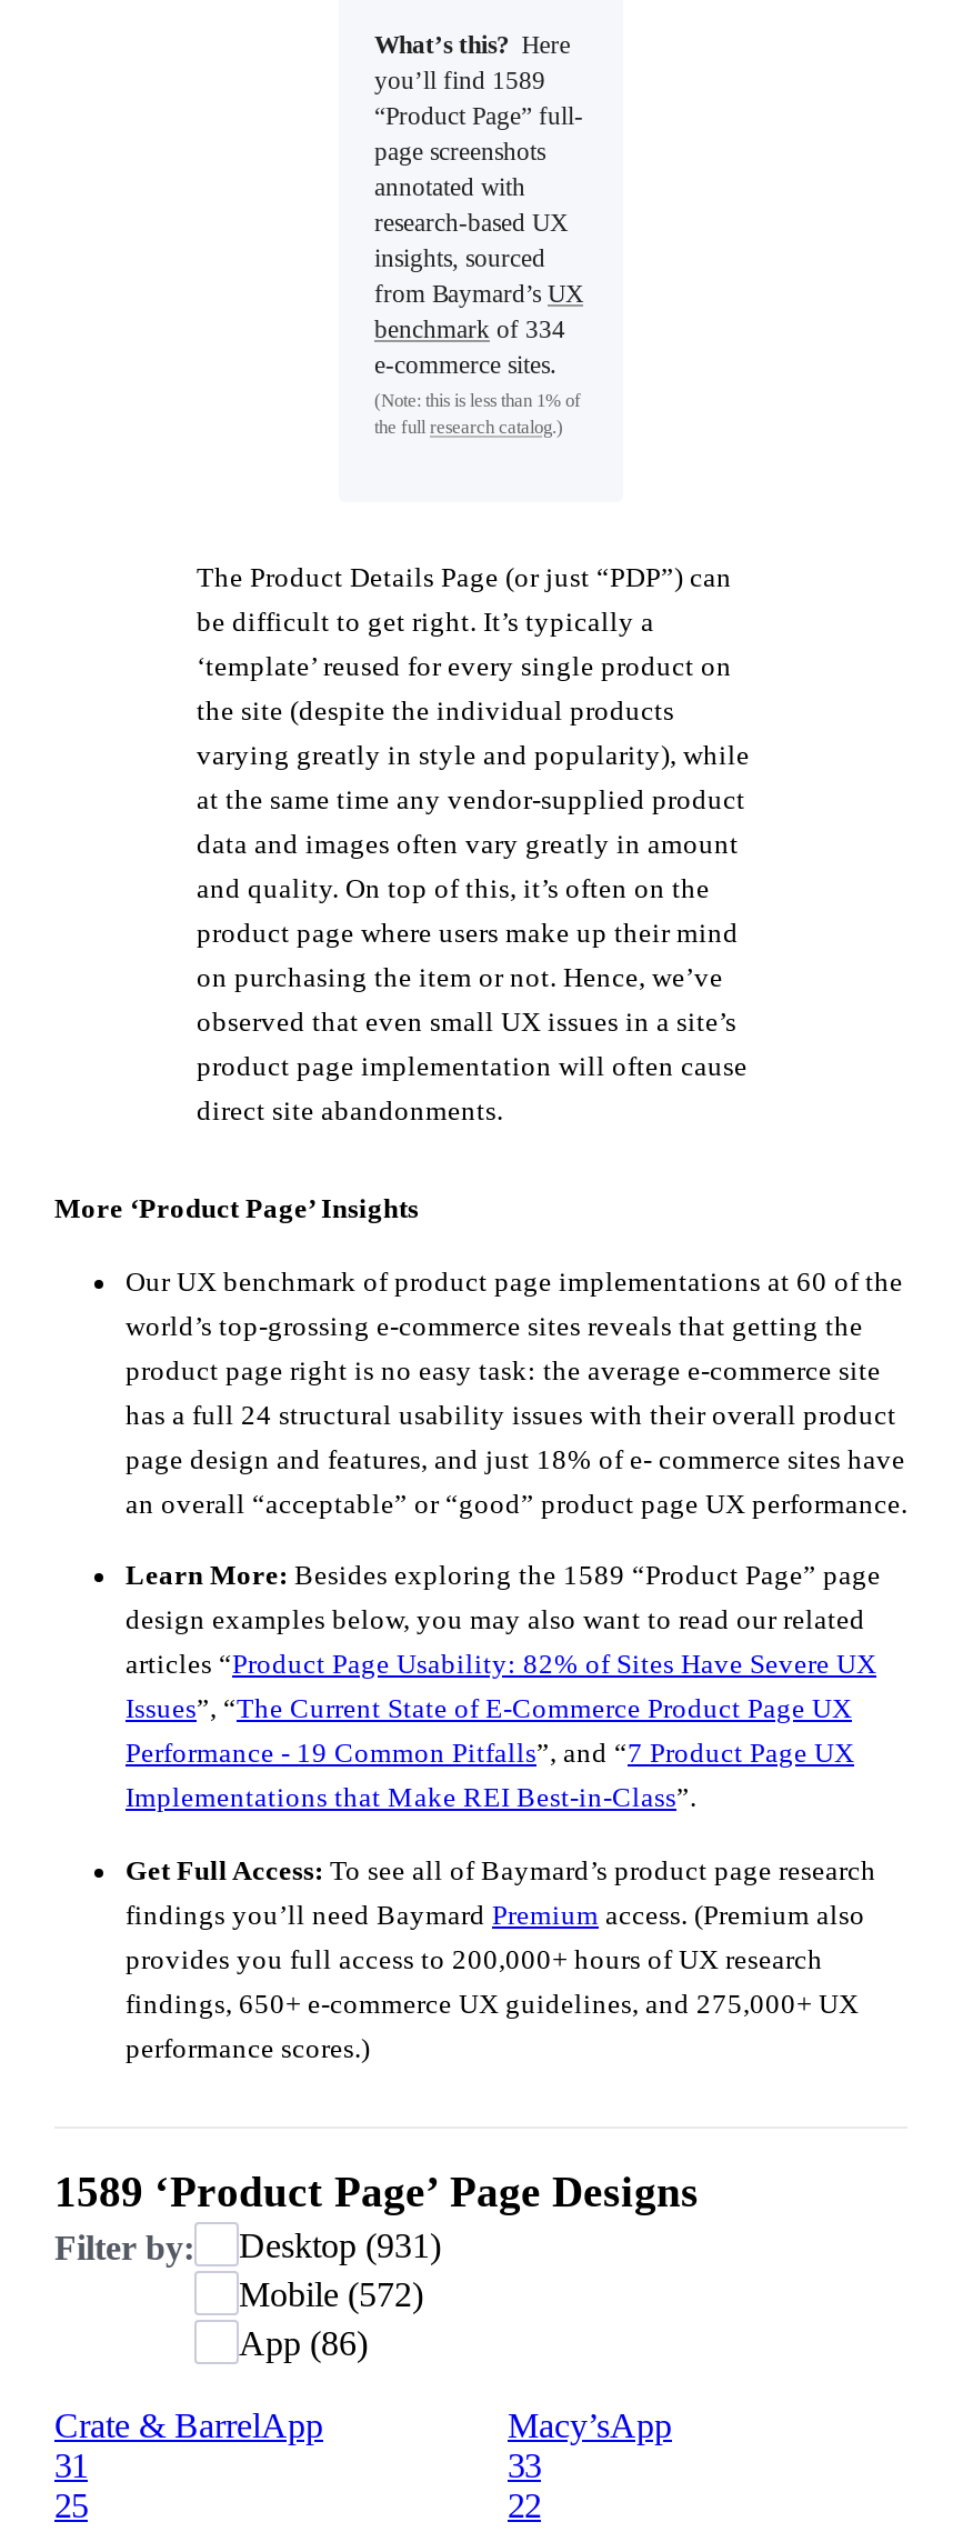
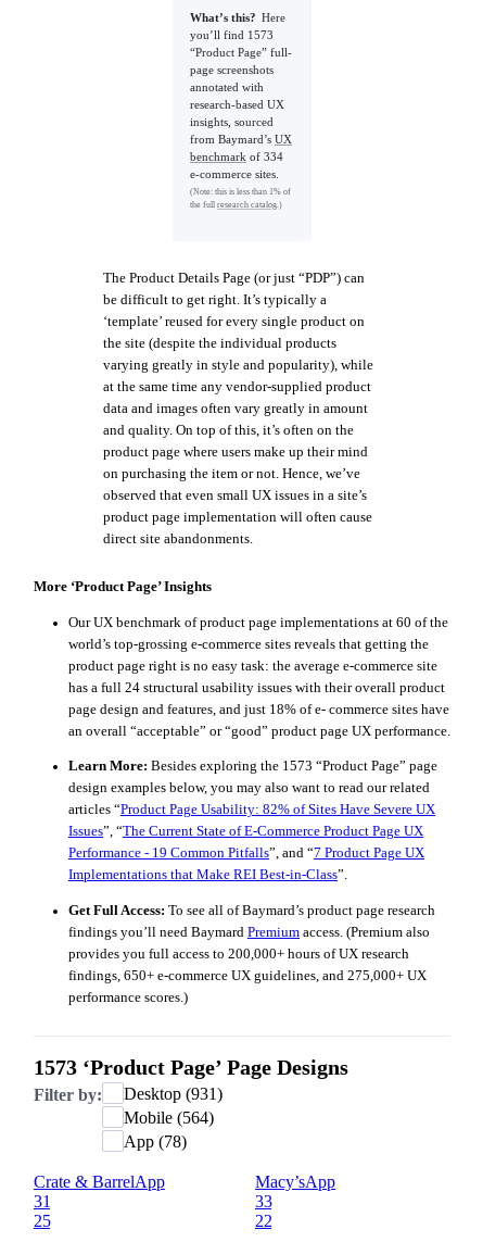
- you’ll find 1589
+ you’ll find 1573

- Learn More: Besides exploring the 1589 “Product Page” page
+ Learn More: Besides exploring the 1573 “Product Page” page

- 1589 ‘Product Page’ Page Designs
+ 1573 ‘Product Page’ Page Designs

- Mobile (572)
+ Mobile (564)

- App (86)
+ App (78)
